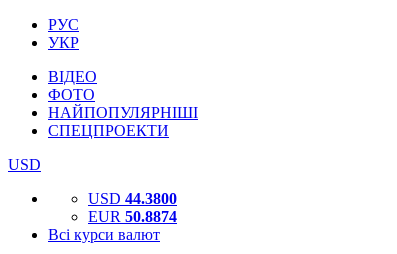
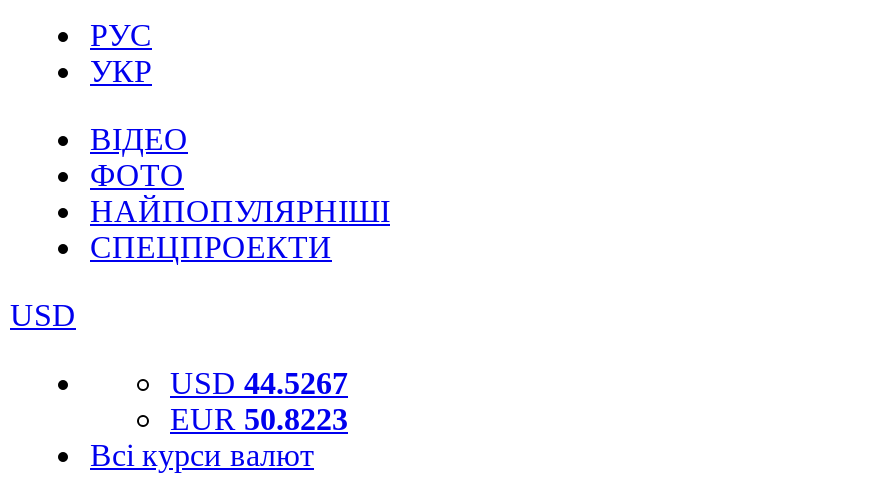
- USD 44.3800
+ USD 44.5267

- EUR 50.8874
+ EUR 50.8223
